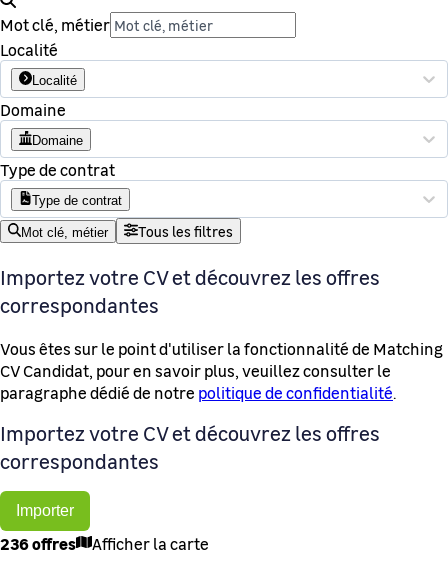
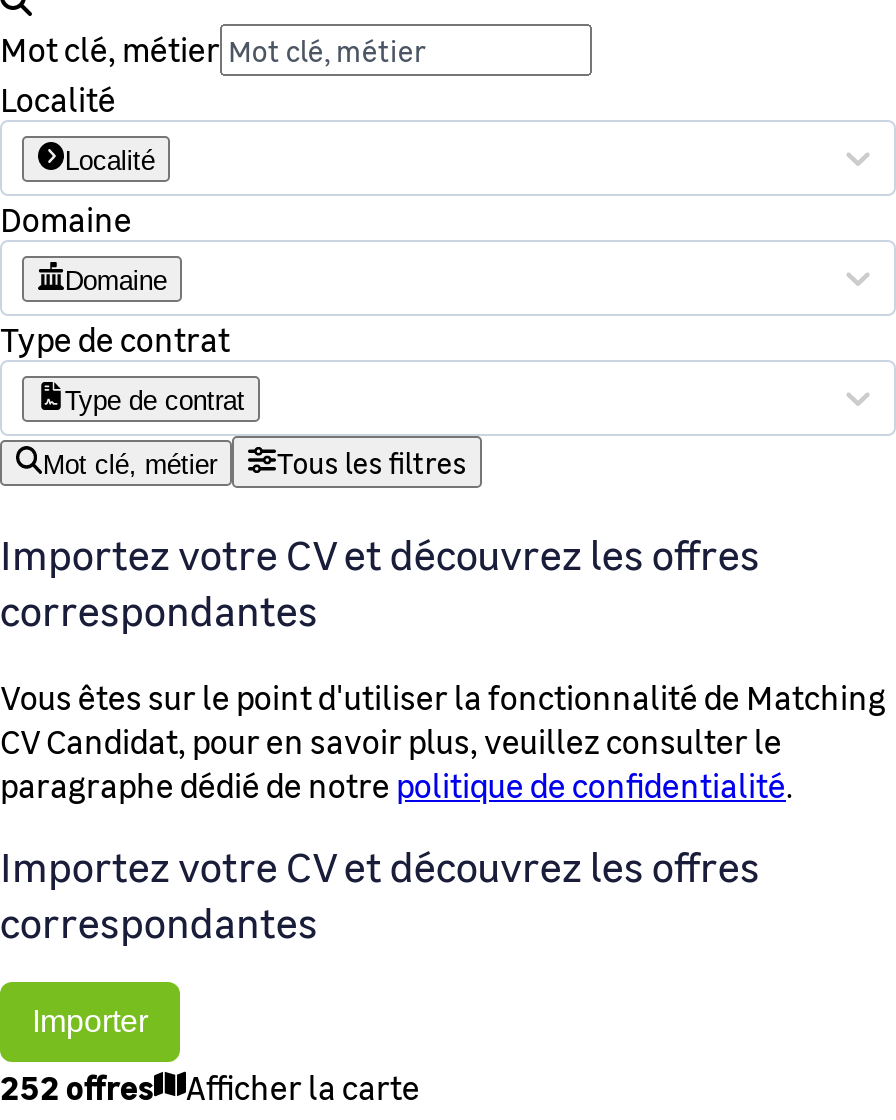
- 236 offres Afficher la carte
+ 252 offres Afficher la carte
